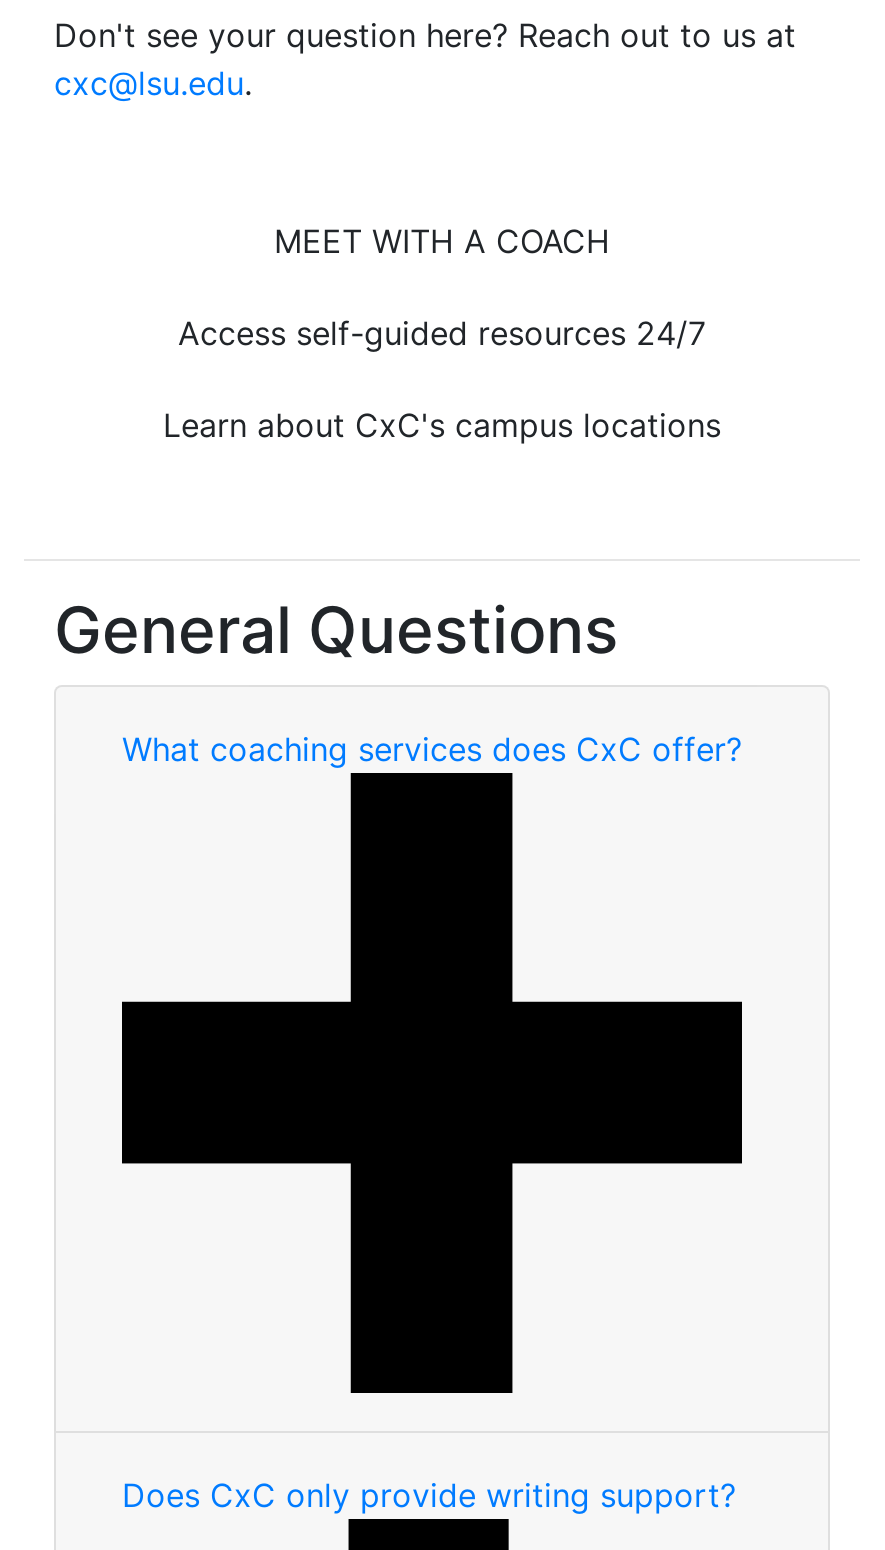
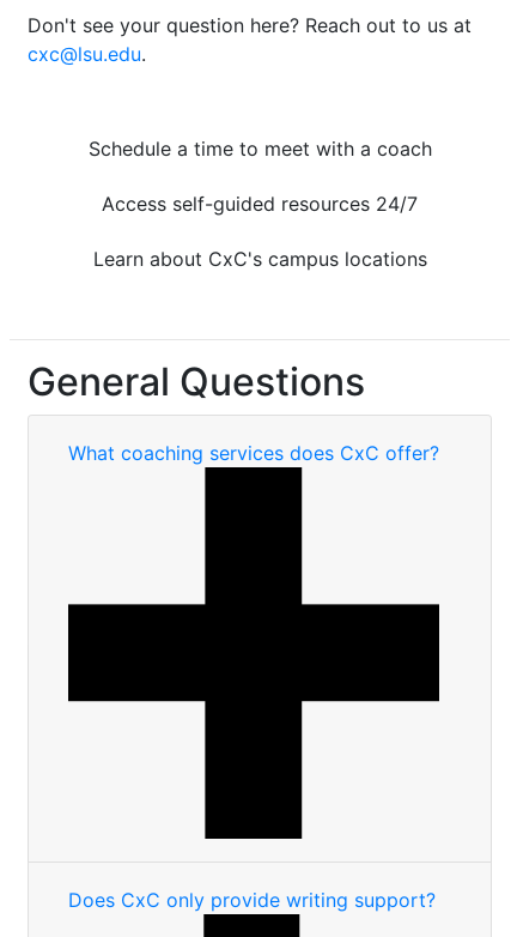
- MEET WITH A COACH
+ Schedule a time to meet with a coach
